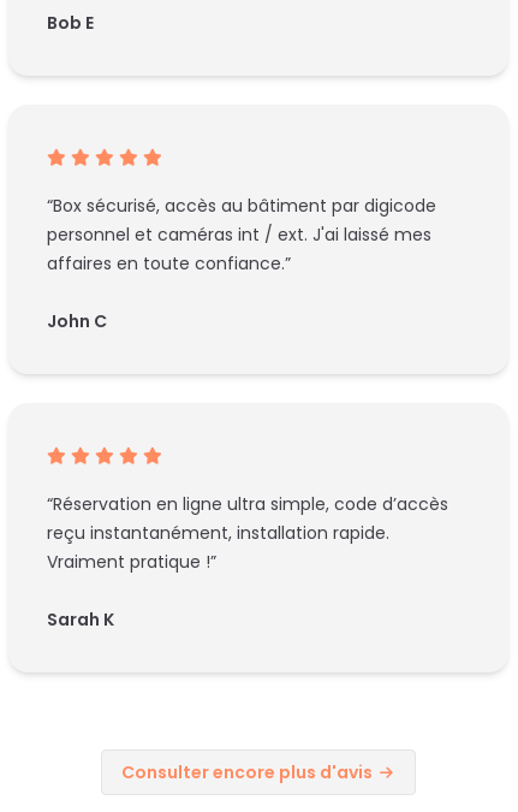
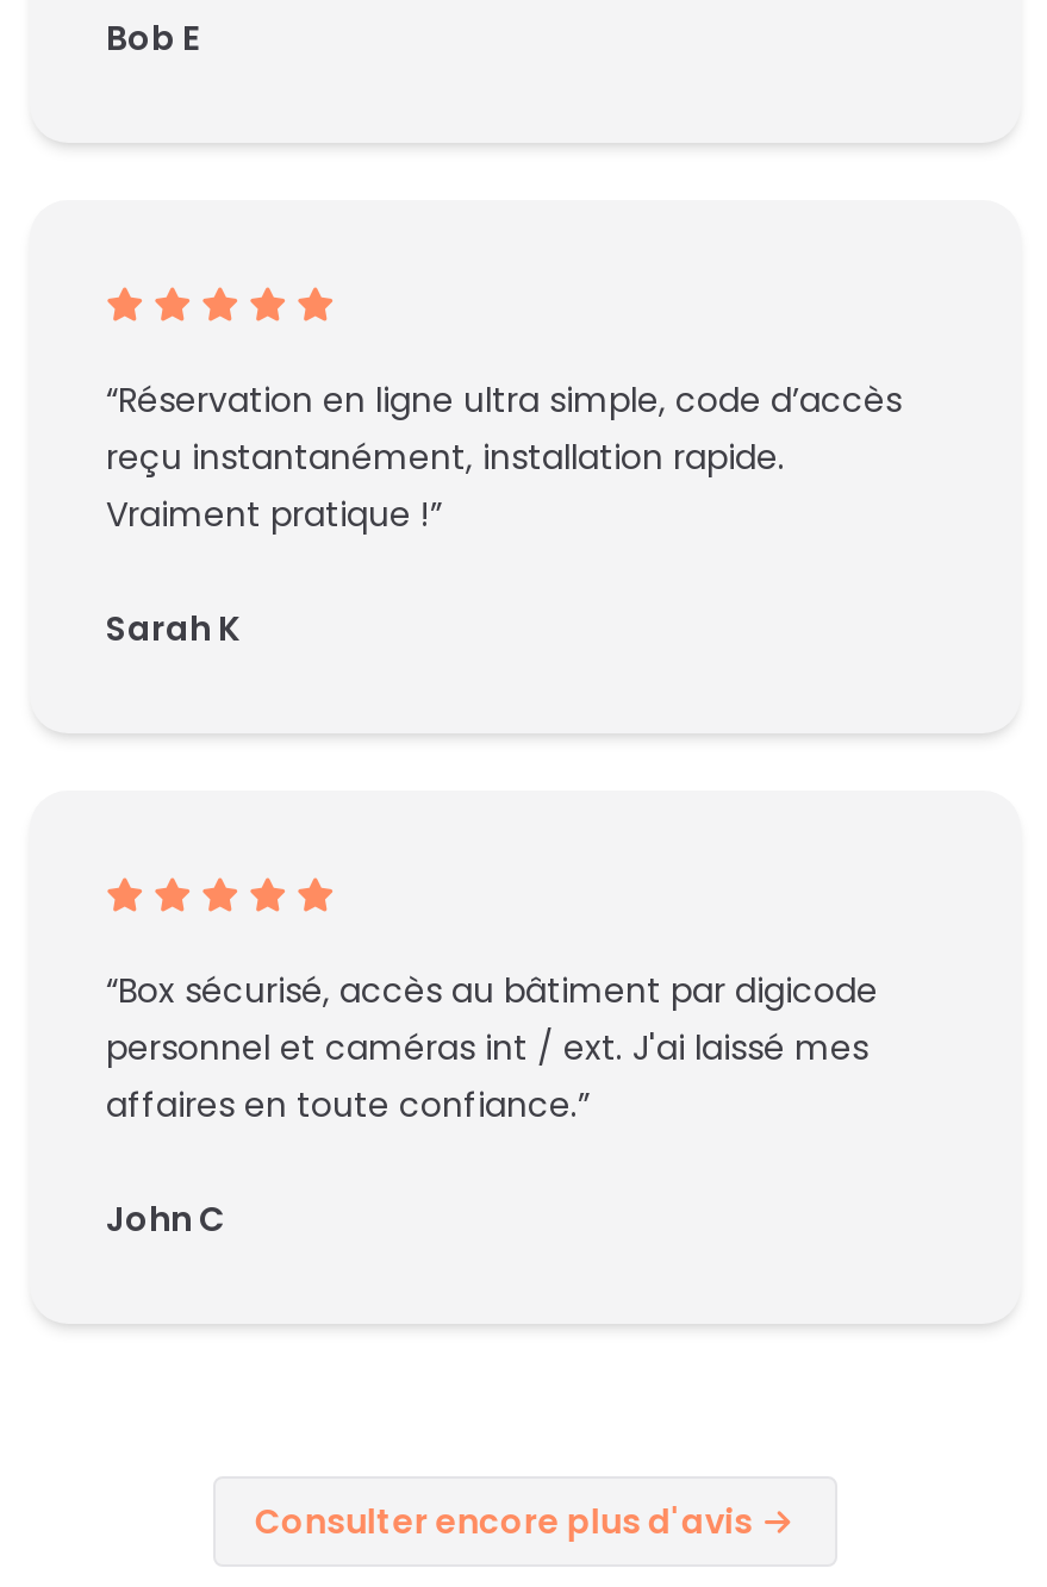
moved down: “Box sécurisé, accès au bâtiment par digicode | personnel et caméras int / ext. J'ai laissé mes | affaires en toute confiance.” | John C

moved up: “Réservation en ligne ultra simple, code d’accès | reçu instantanément, installation rapide. | Vraiment pratique !” | Sarah K
